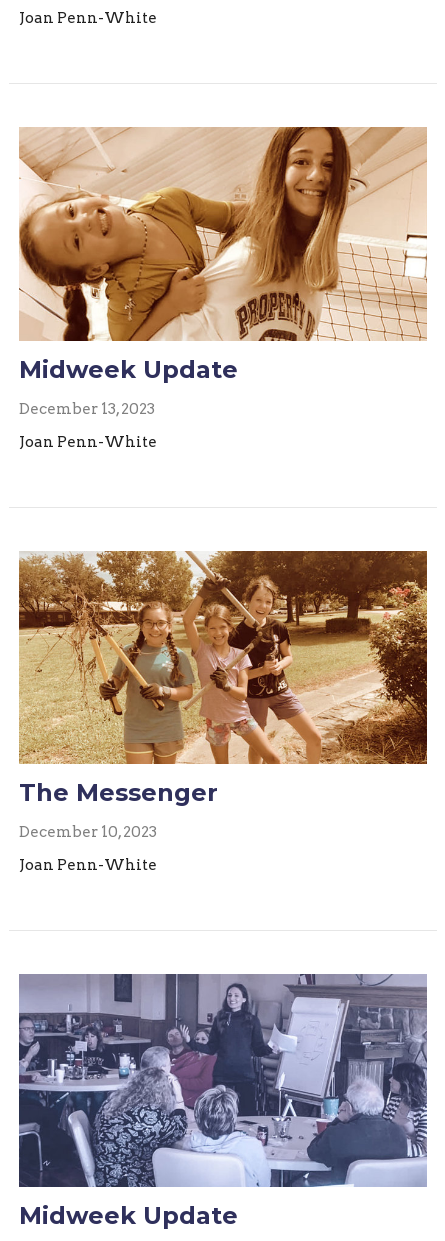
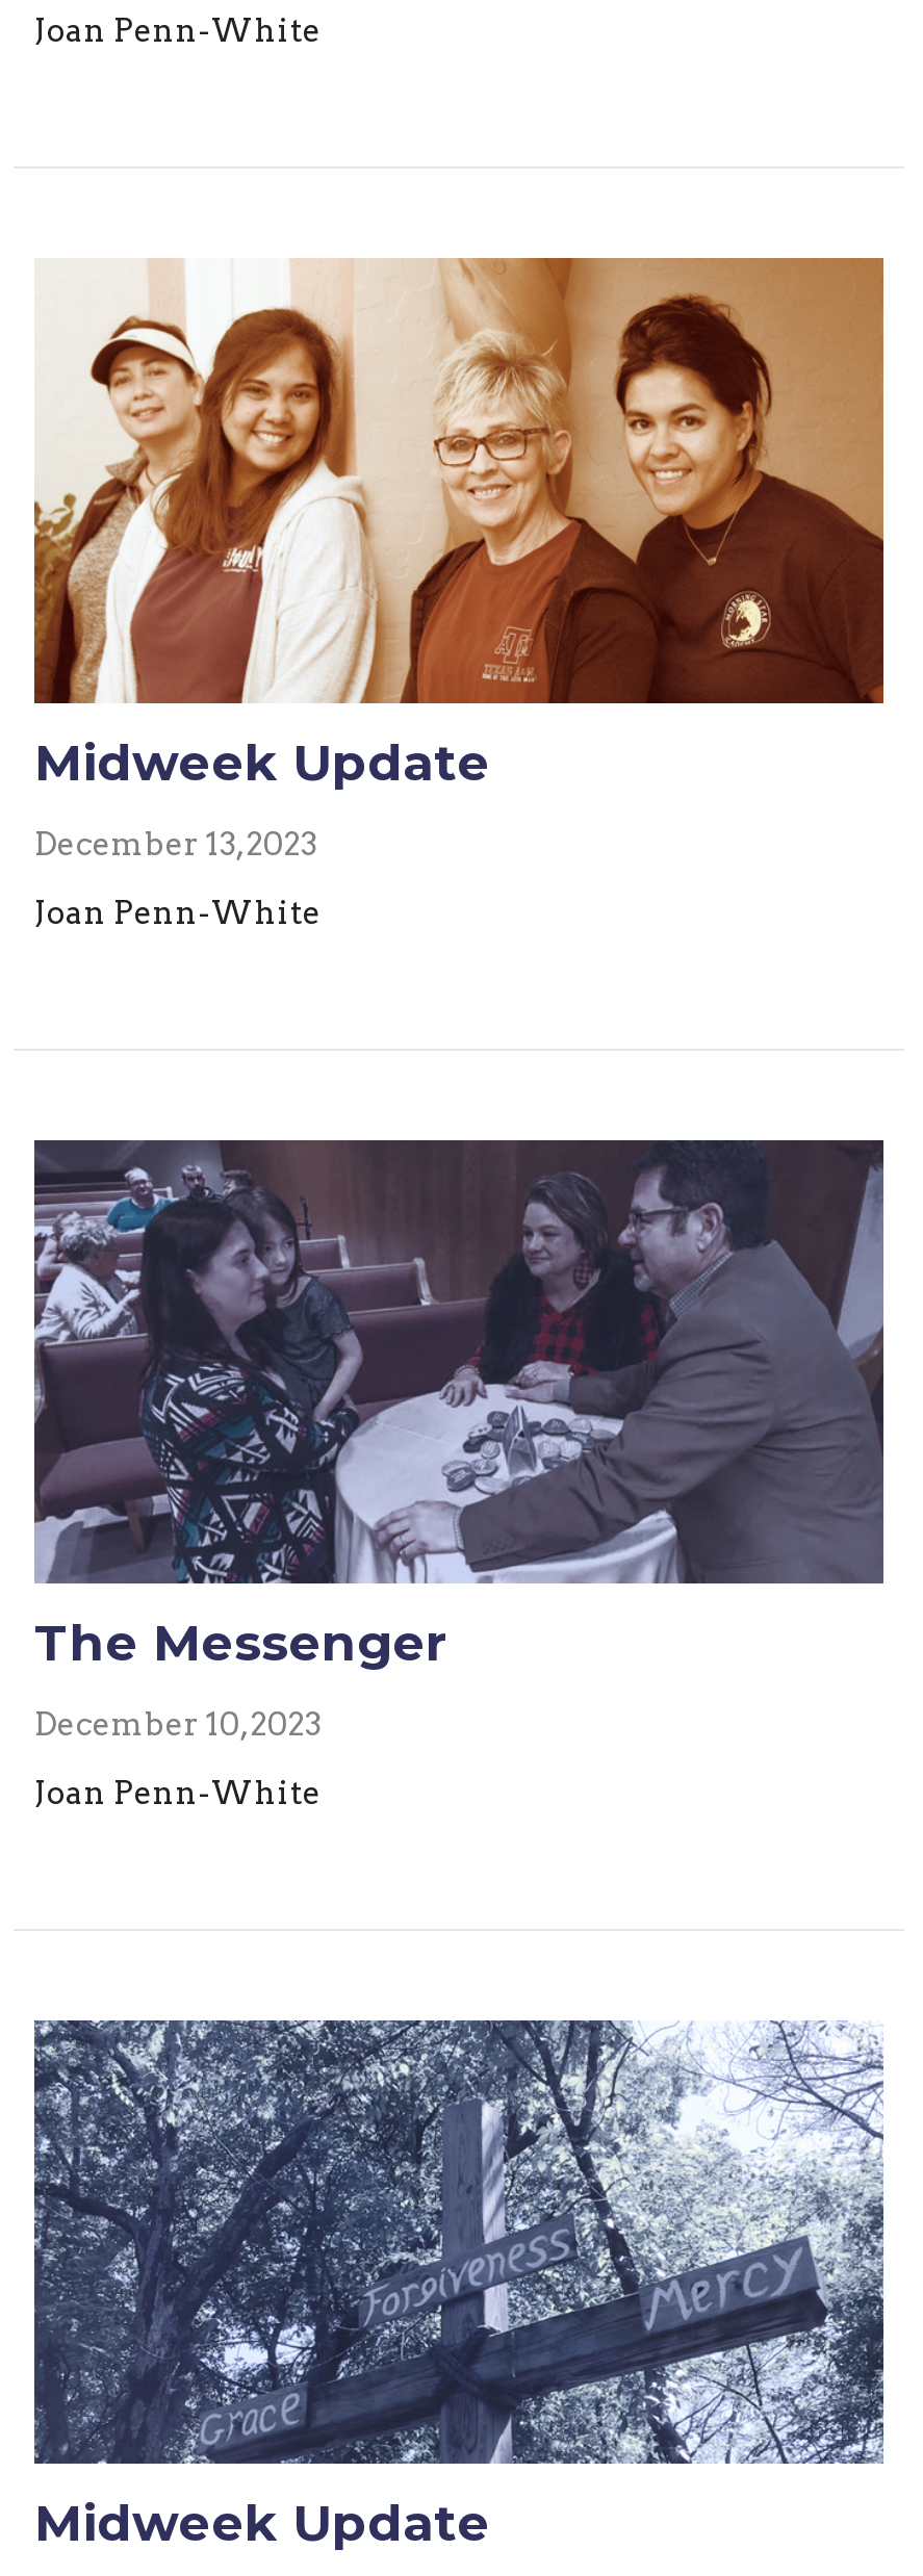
- [image]
+ [image]

- [image]
+ [image]

- [image]
+ [image]
